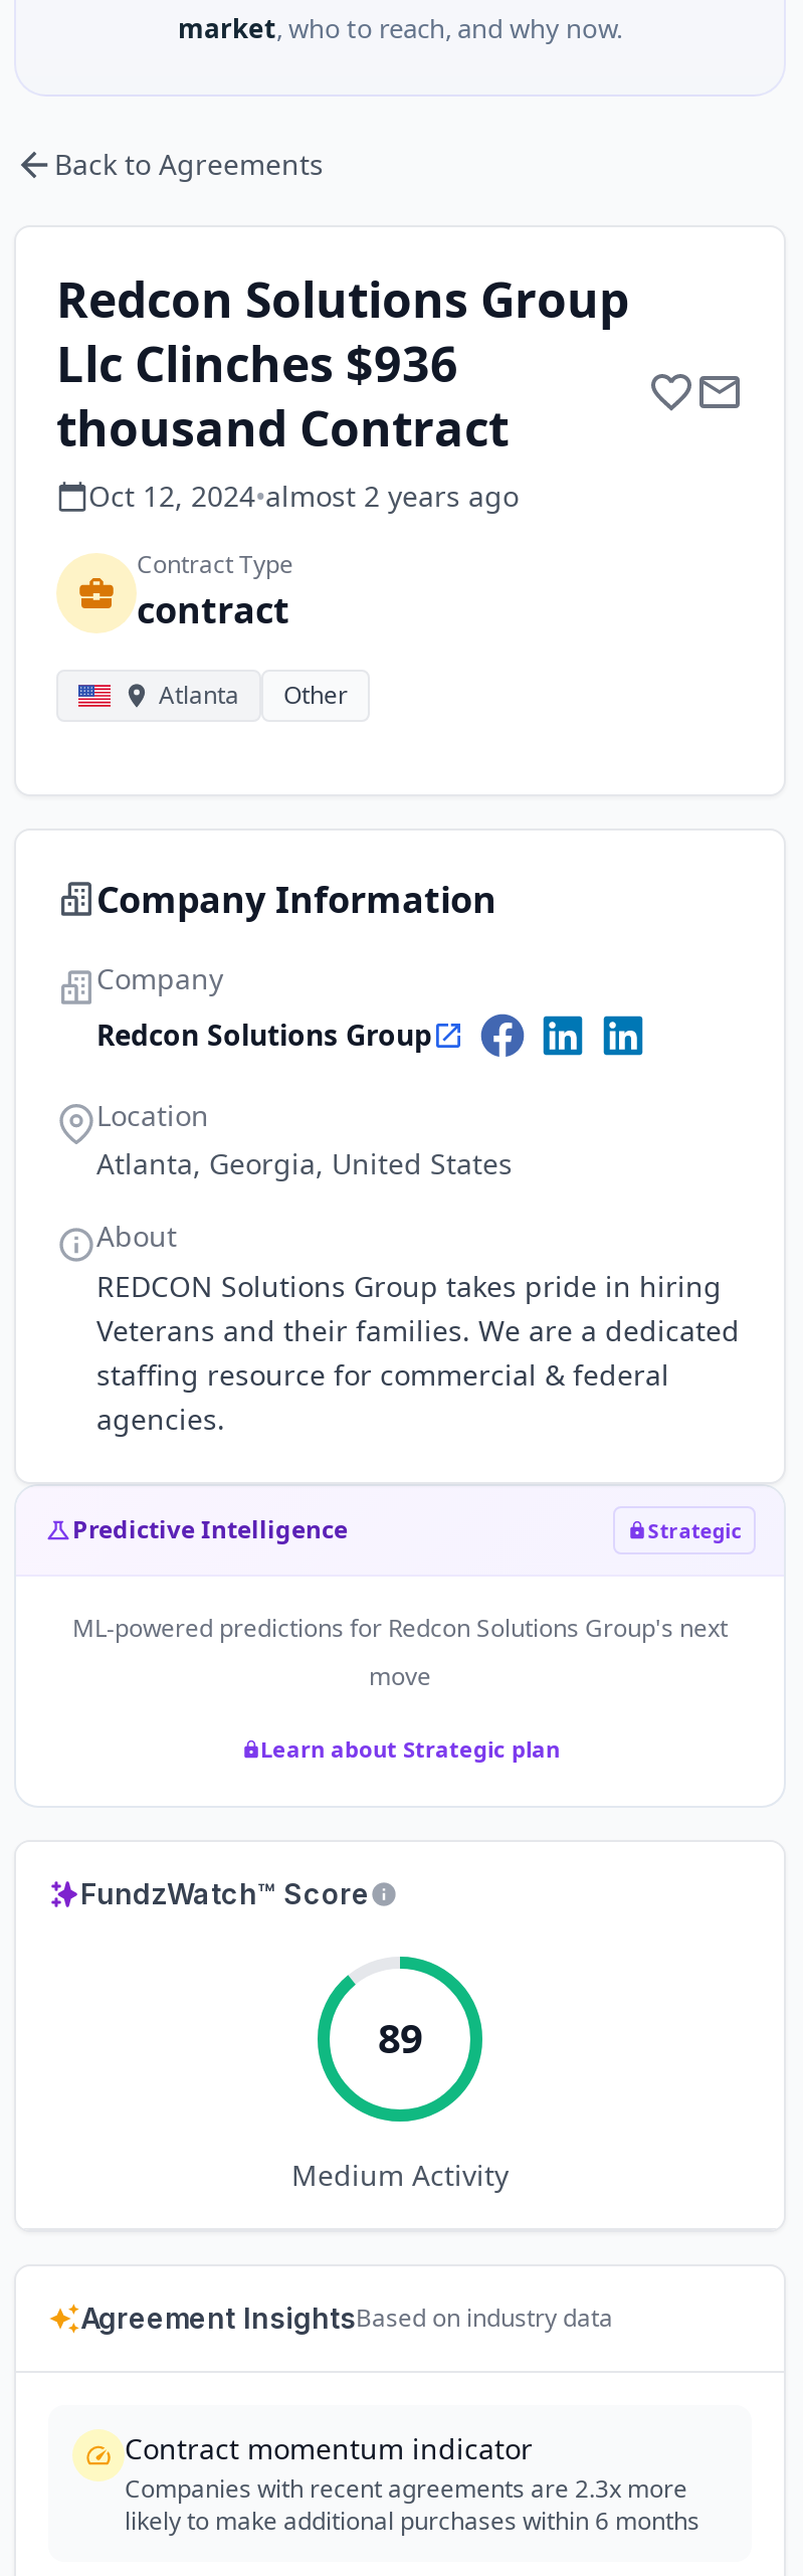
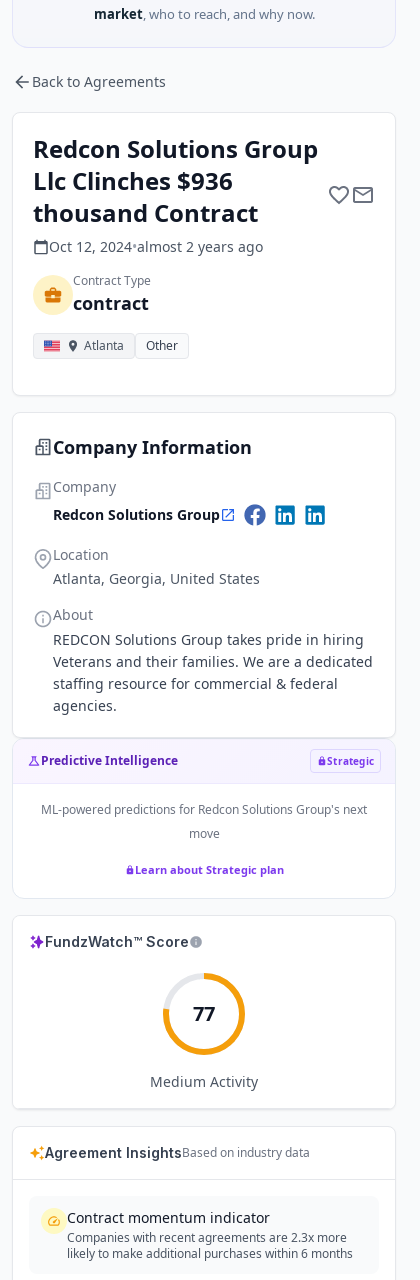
- 89
+ 77
